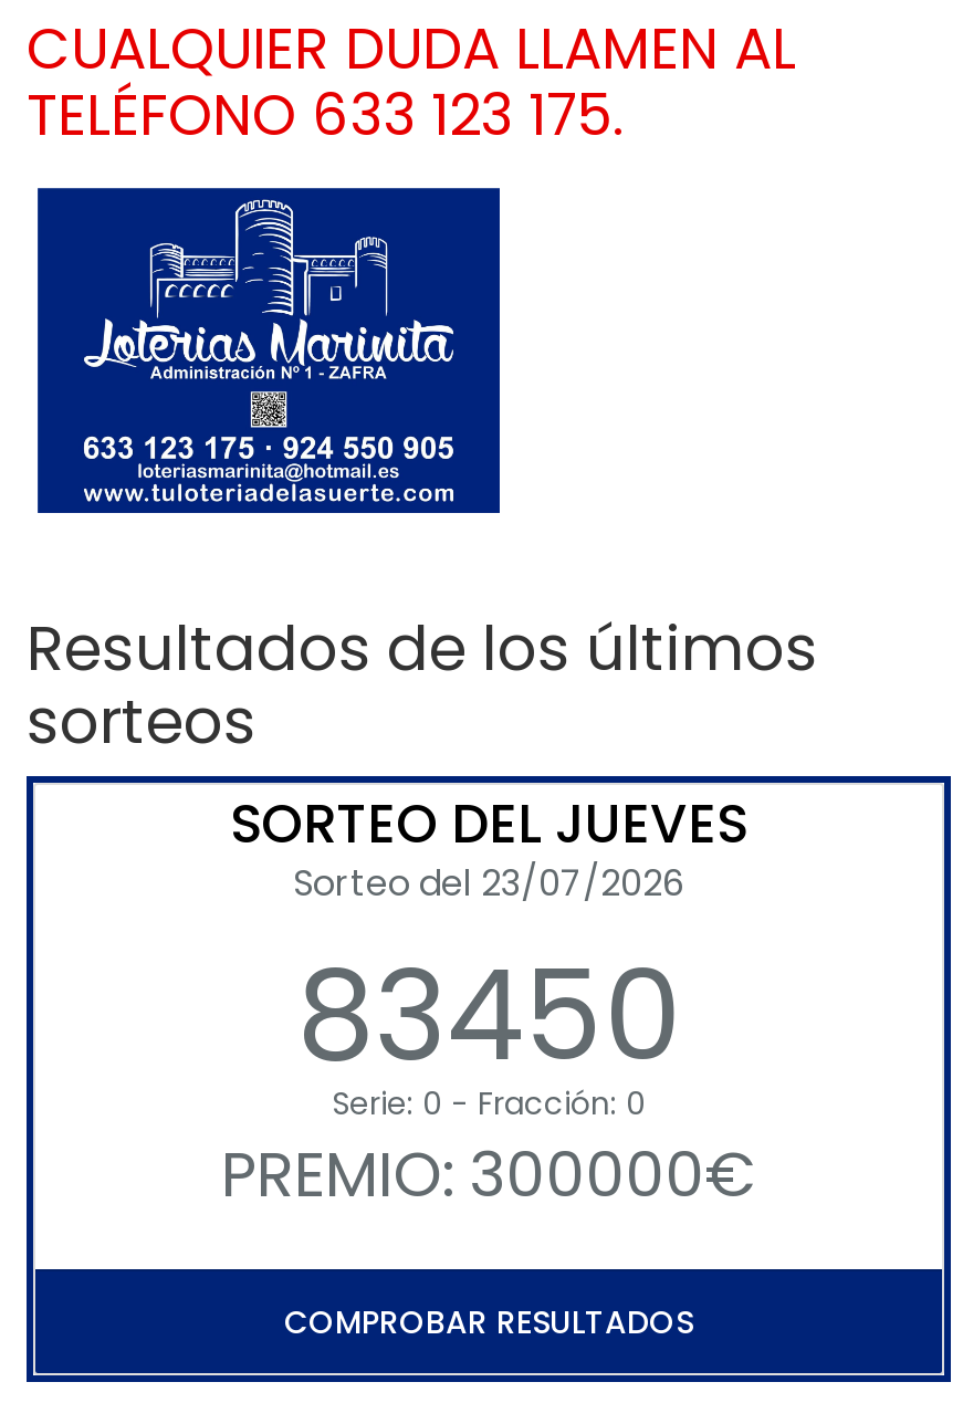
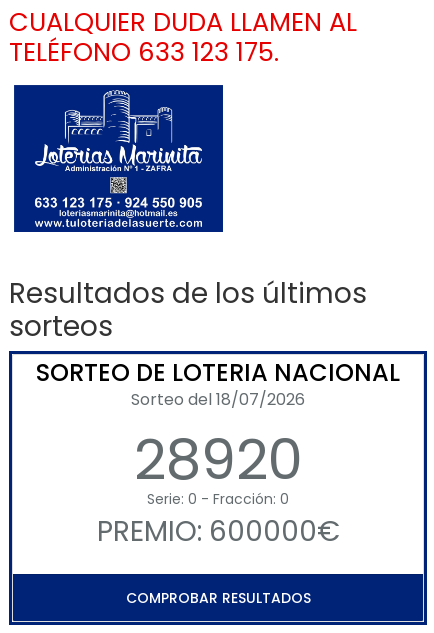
- SORTEO DEL JUEVES
- Sorteo del 23/07/2026
- 83450
+ SORTEO DE LOTERIA NACIONAL
+ Sorteo del 18/07/2026
+ 28920

- PREMIO: 300000€
+ PREMIO: 600000€
